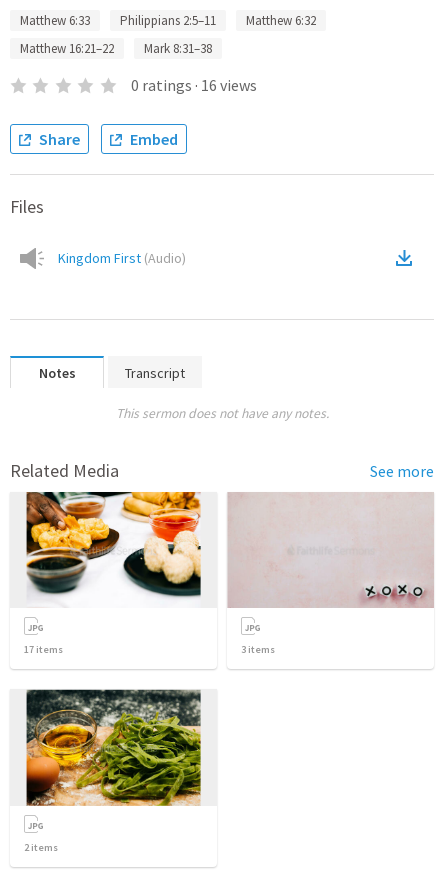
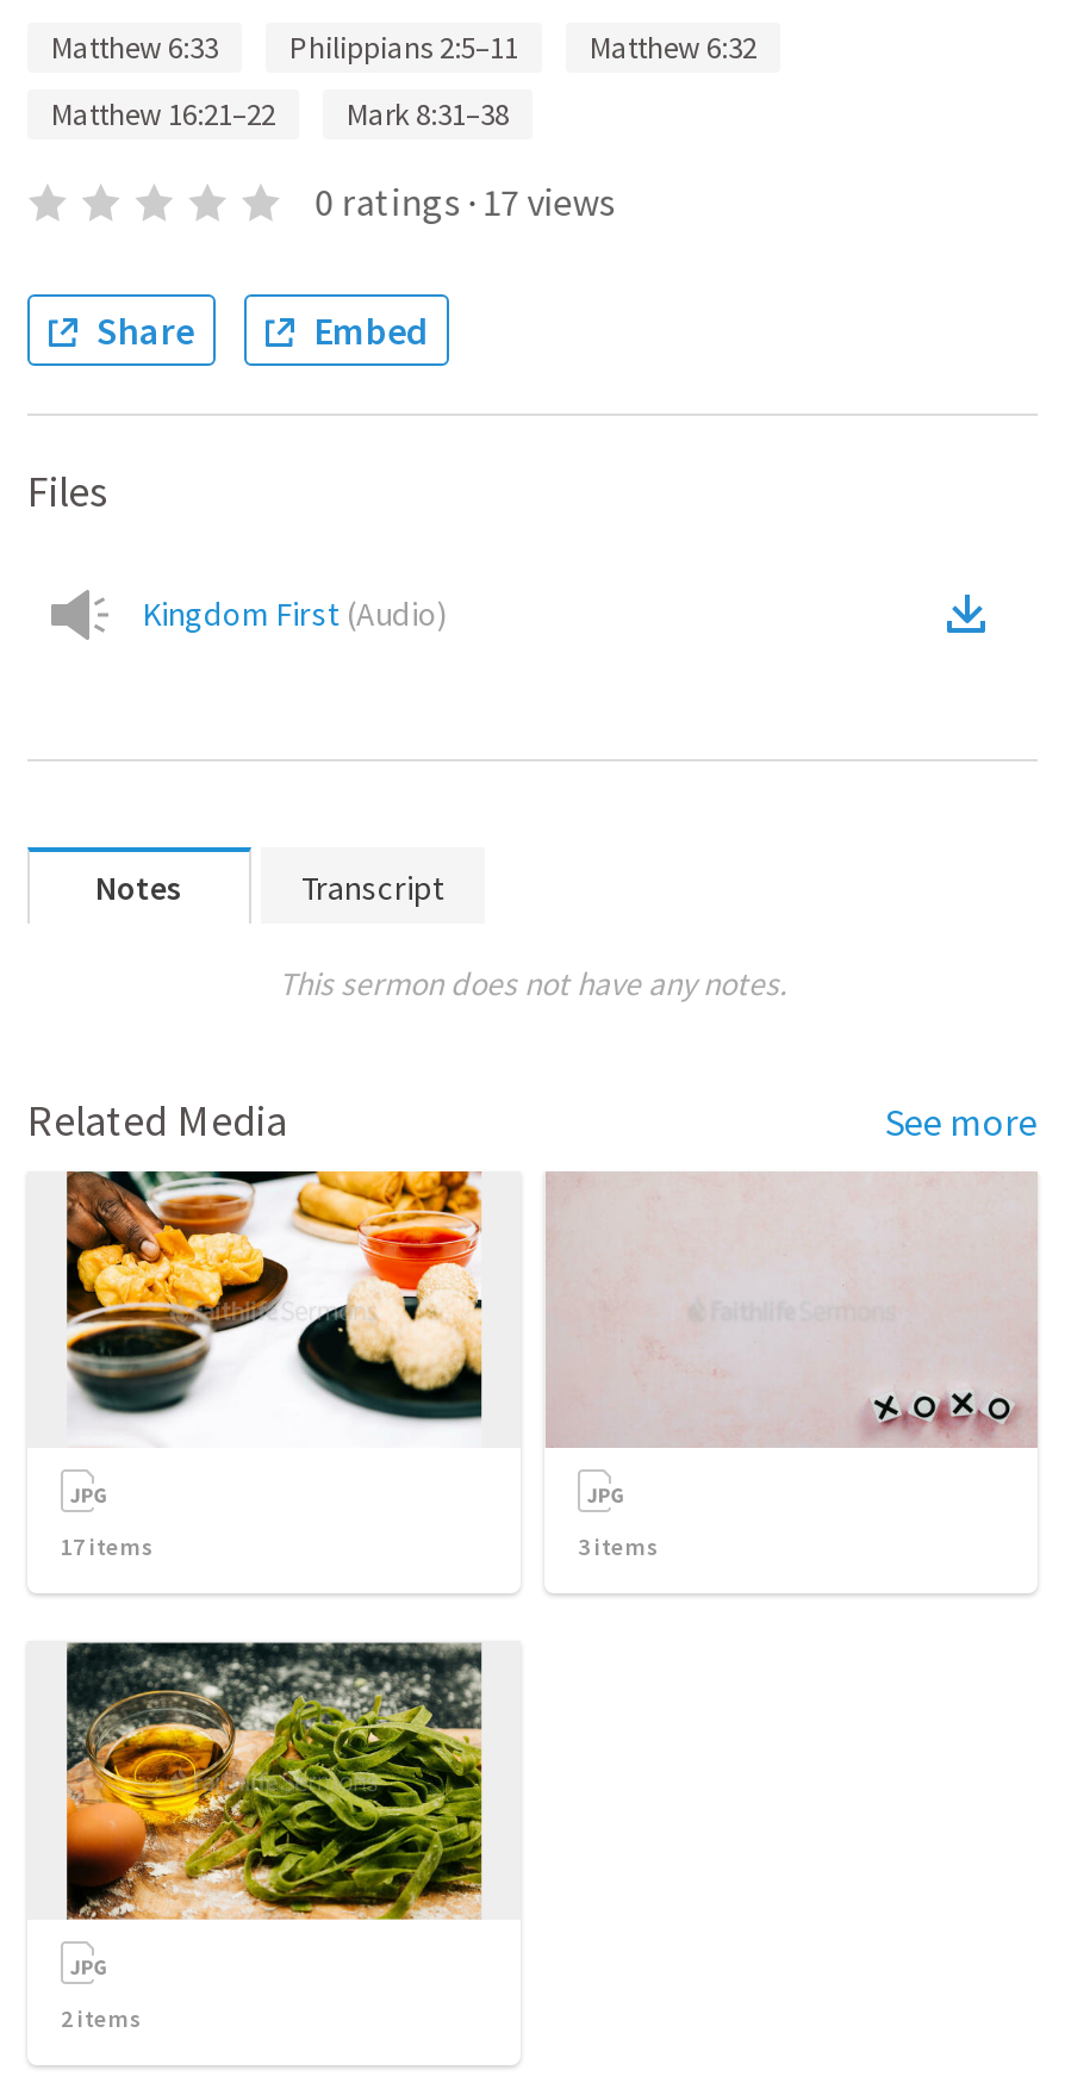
- 0 ratings · 16 views
+ 0 ratings · 17 views
